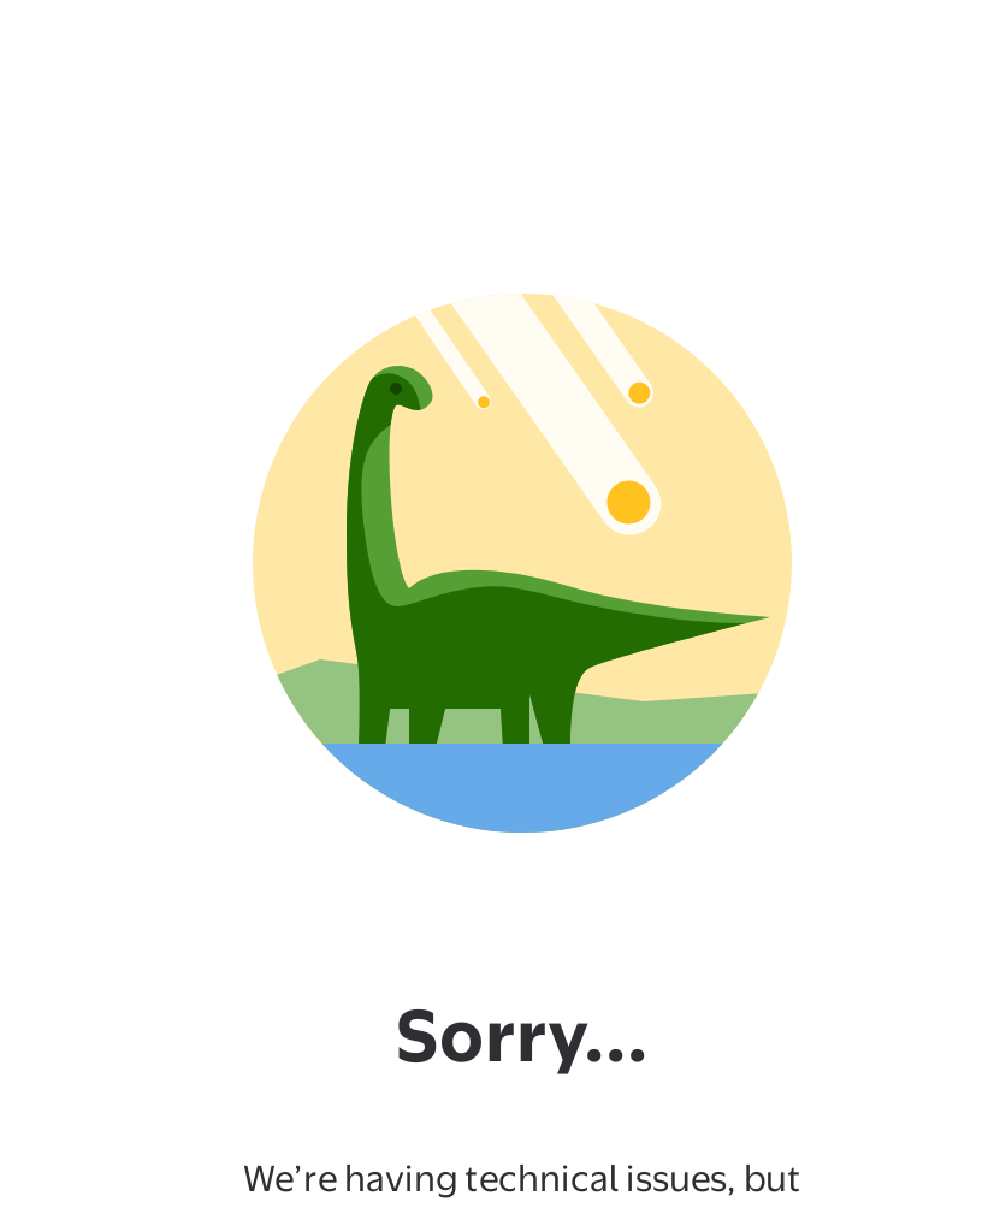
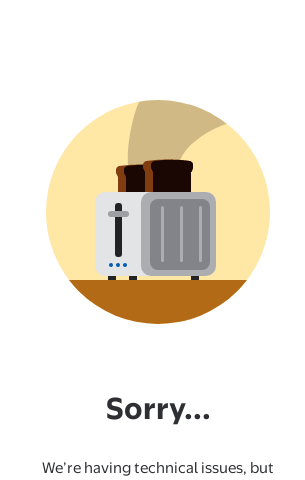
- [image]
+ [image]
